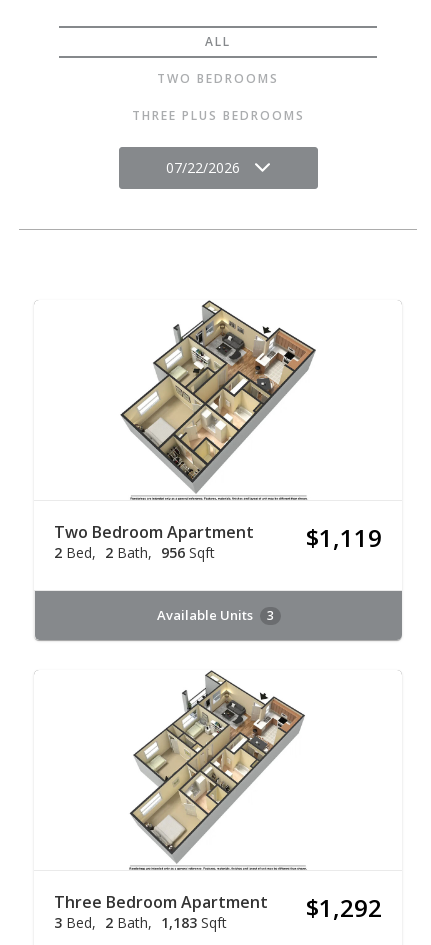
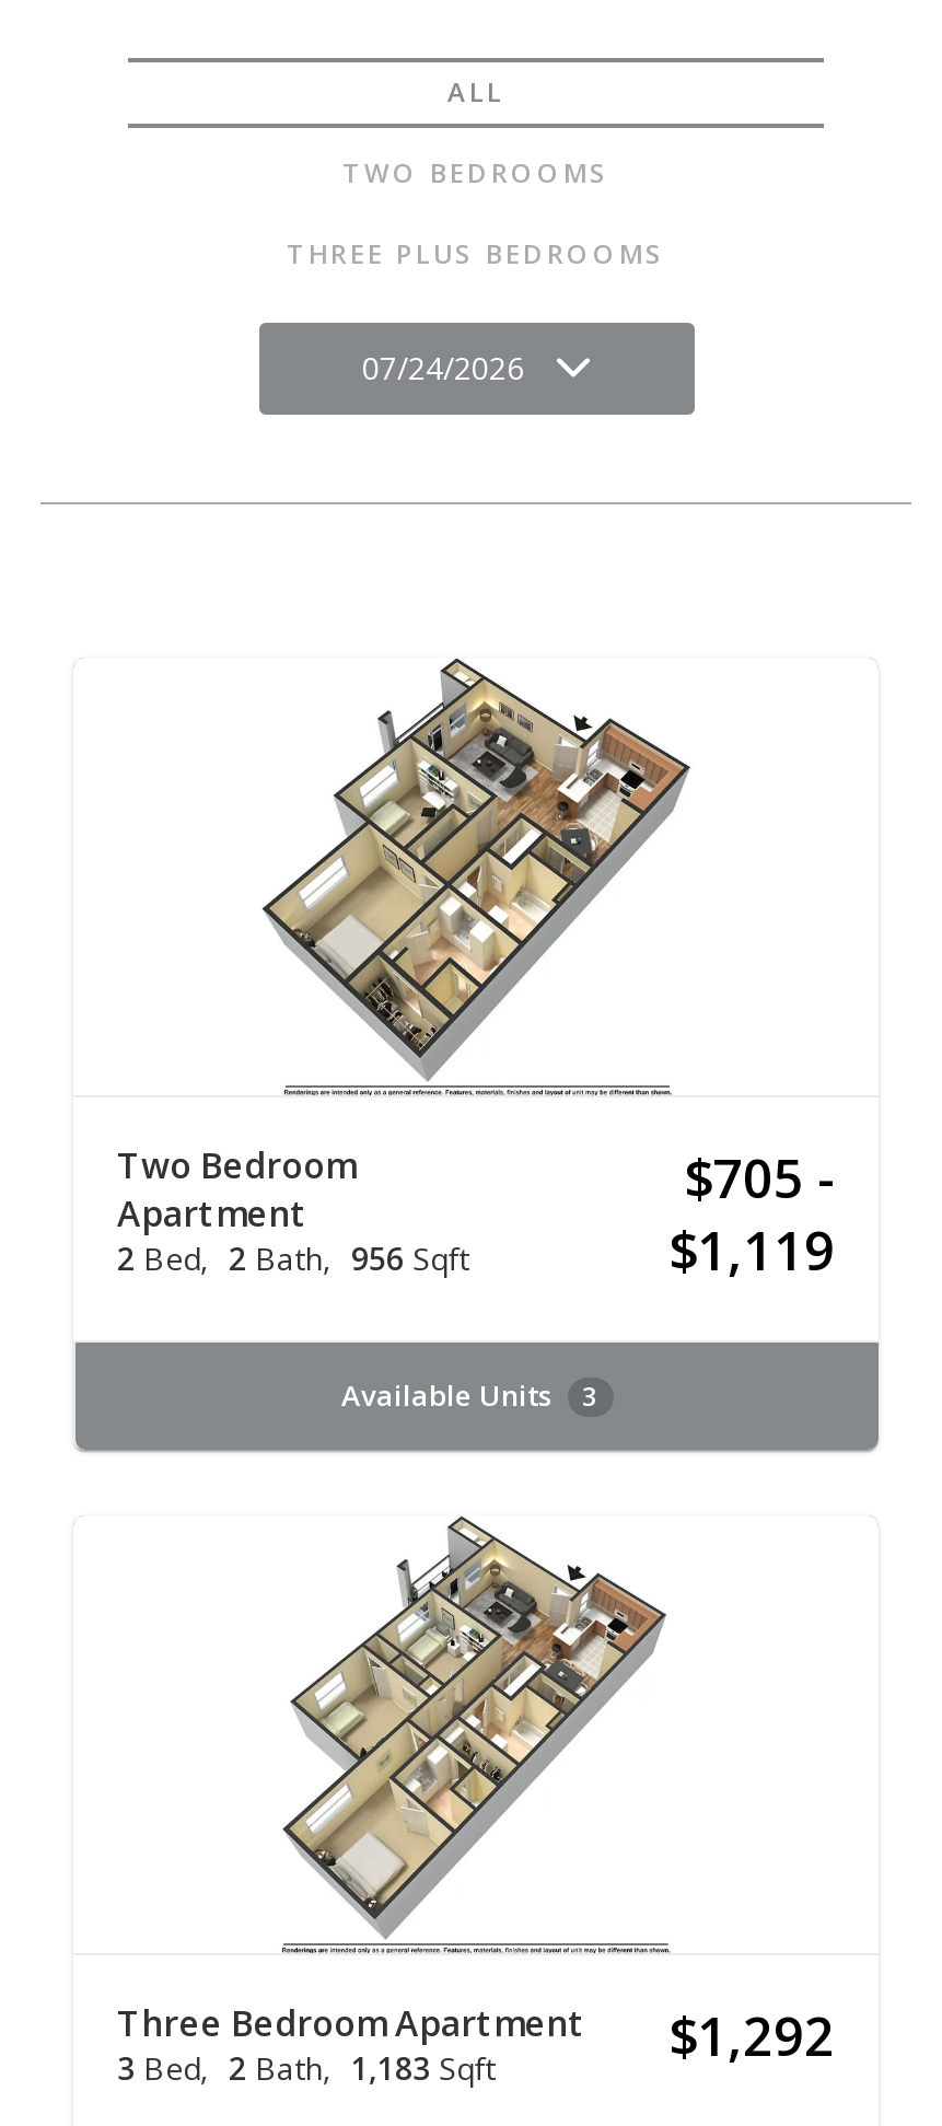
+ $705 -

- 07/22/2026
+ 07/24/2026
